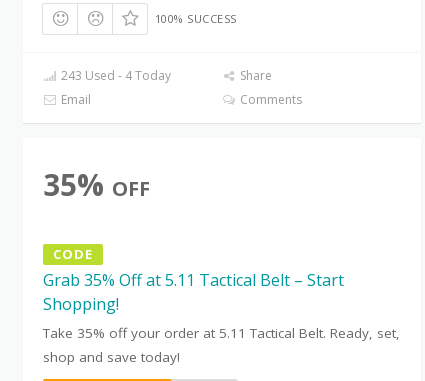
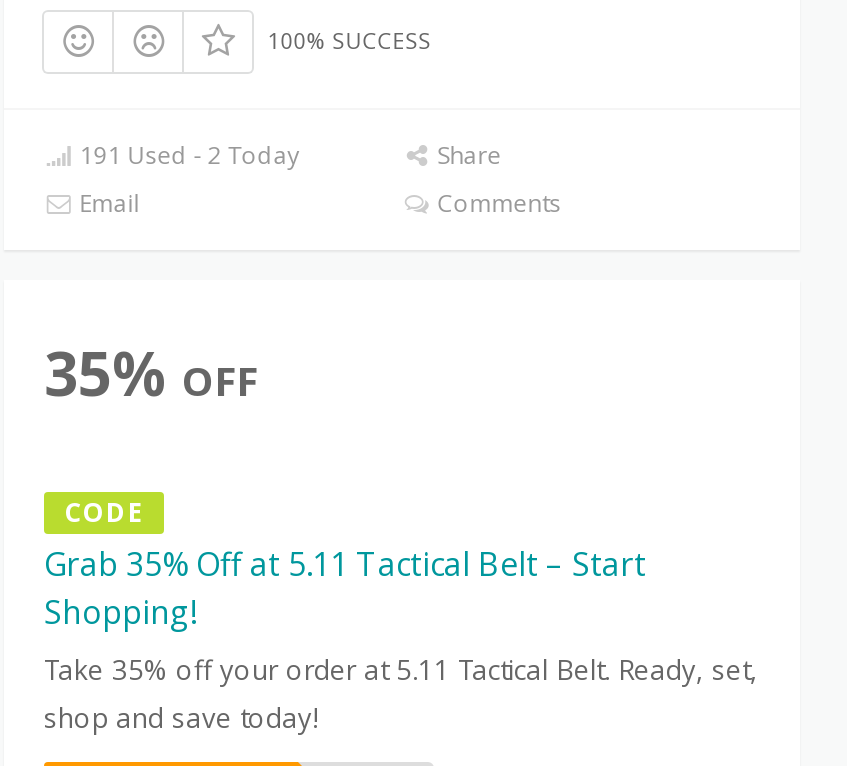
- 243 Used - 4 Today
+ 191 Used - 2 Today
